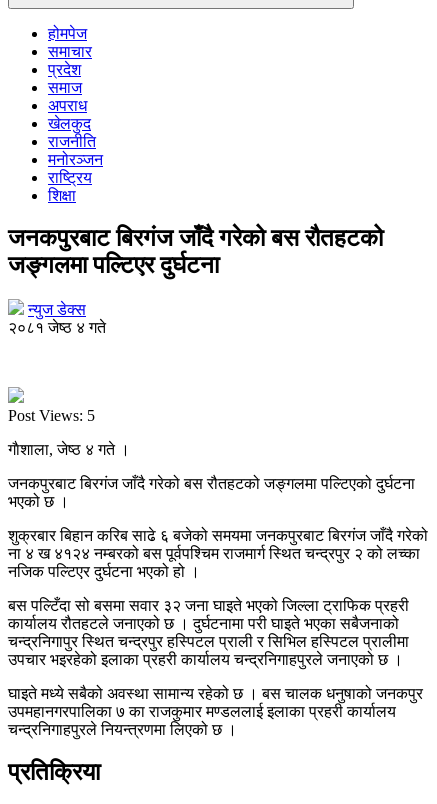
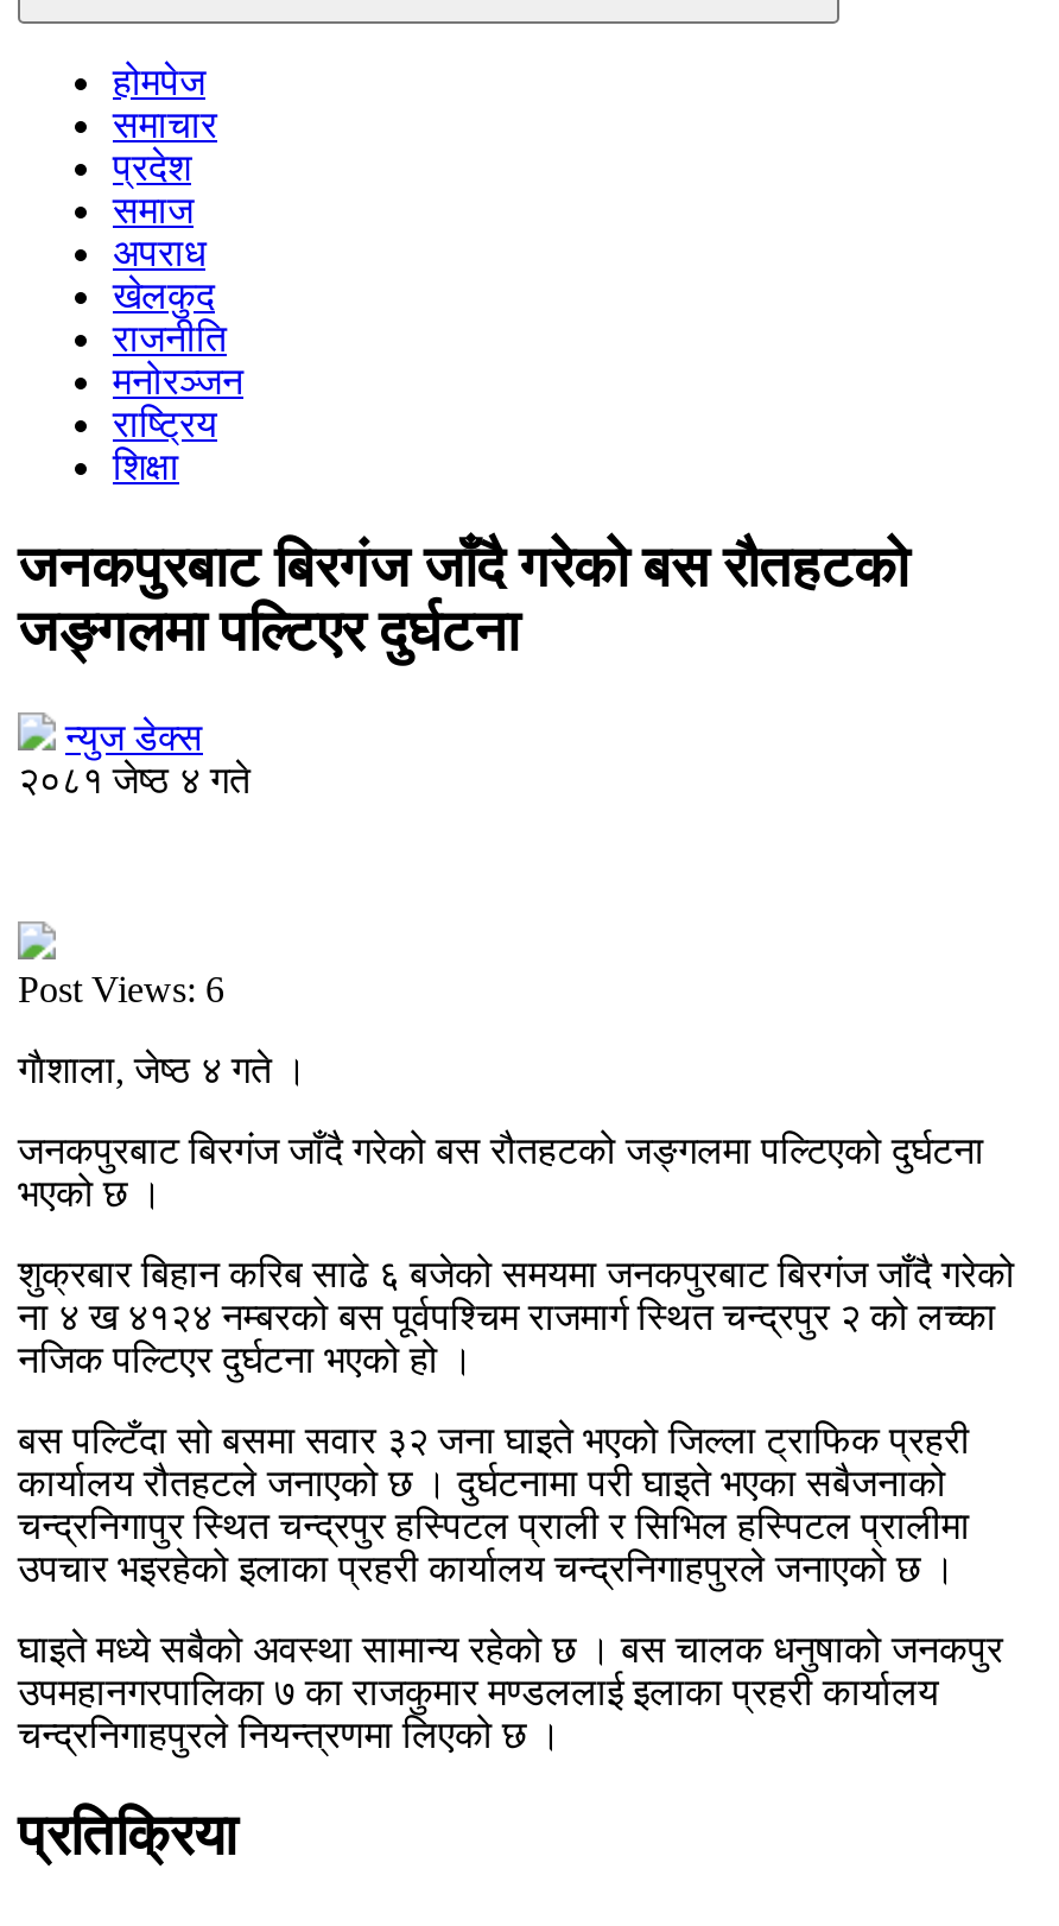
- Post Views: 5
+ Post Views: 6
